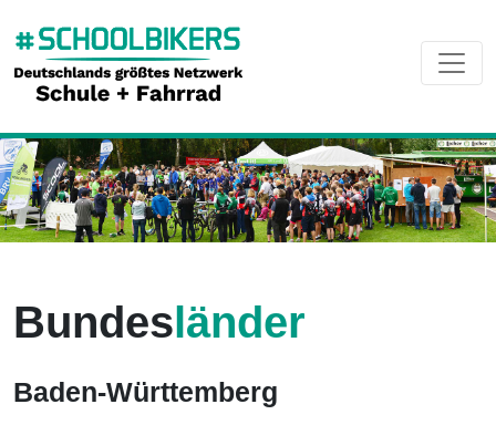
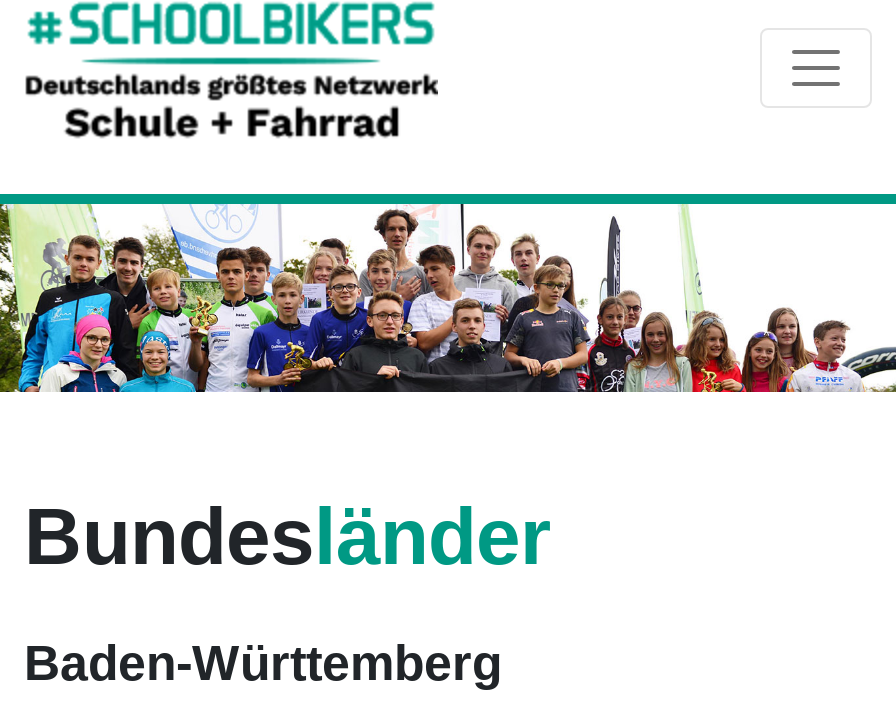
- [image]
+ [image]
